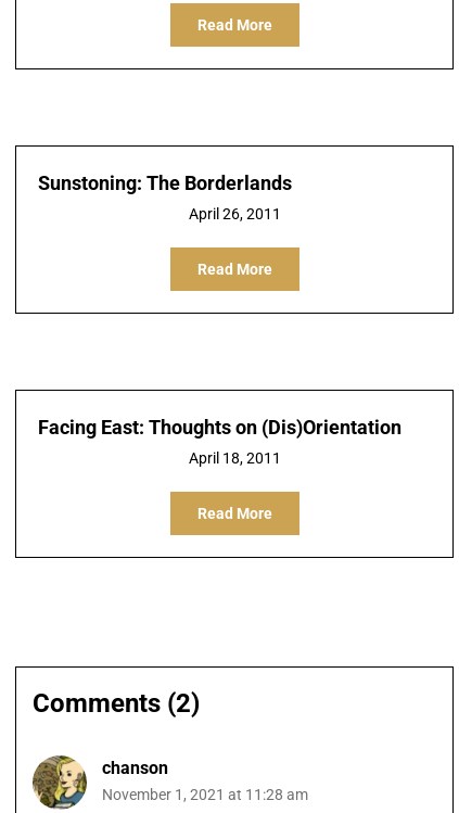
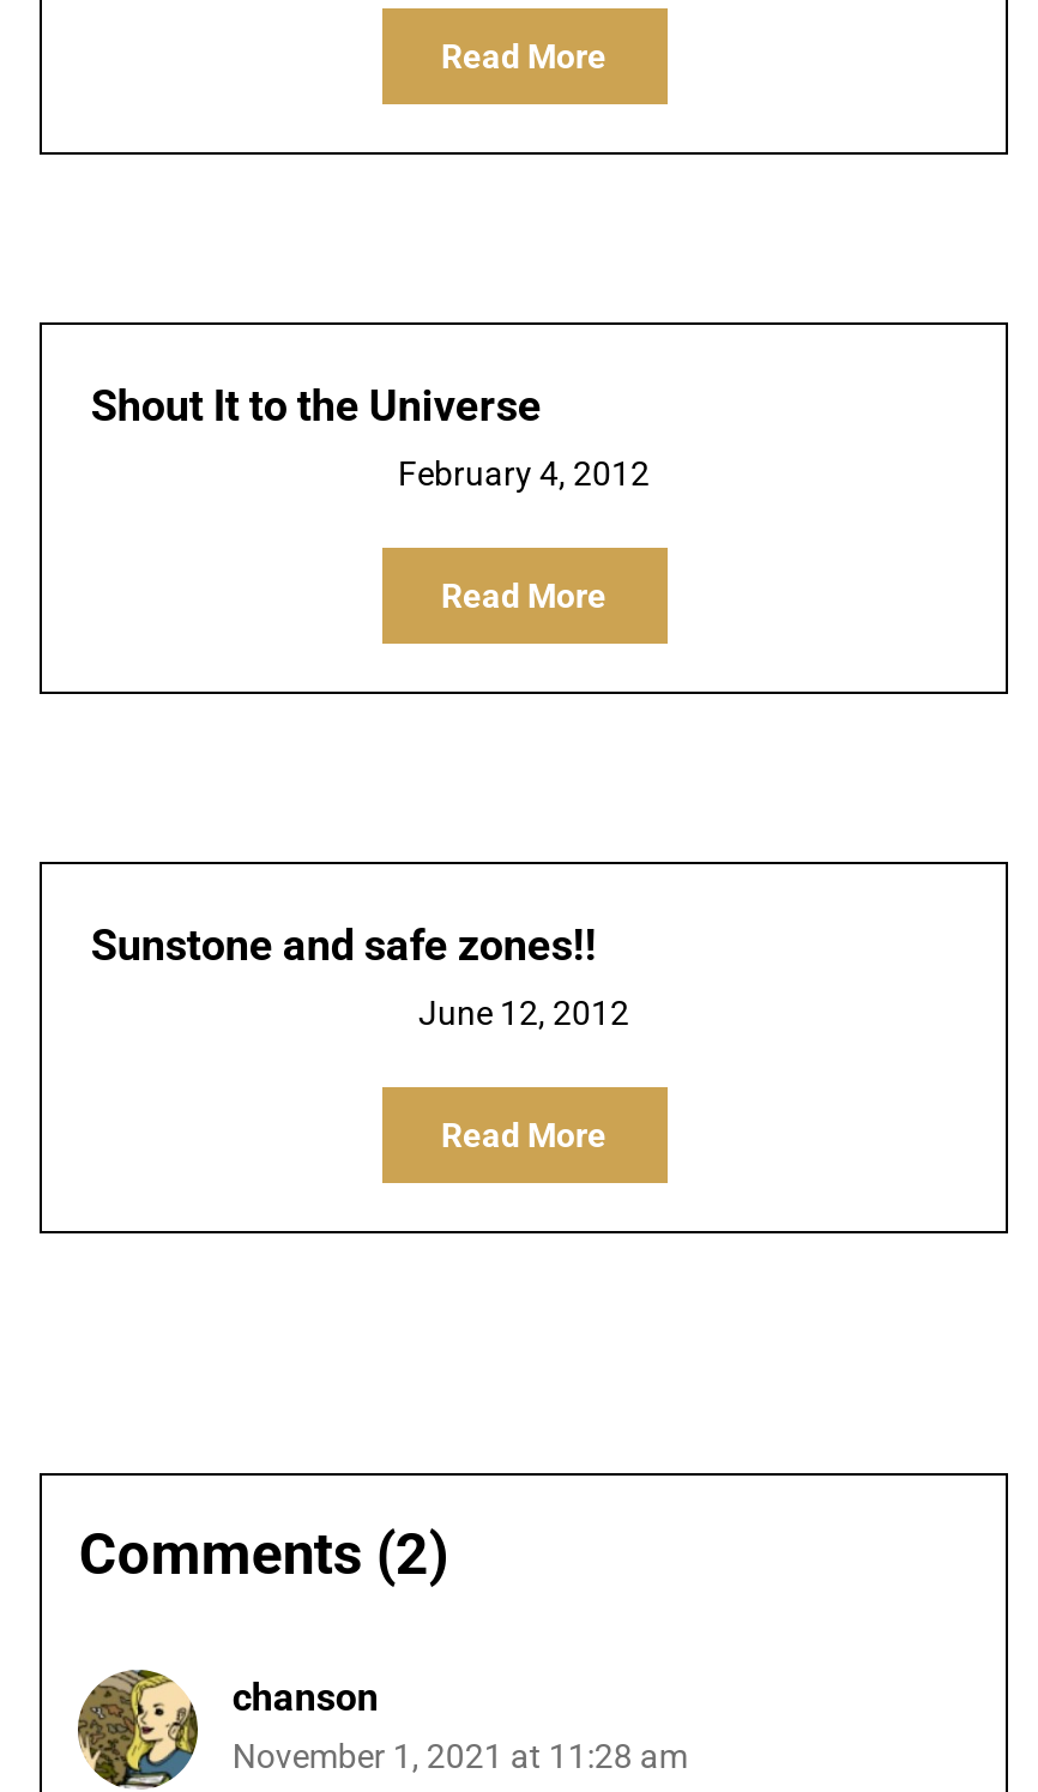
- Sunstoning: The Borderlands
+ Shout It to the Universe

- April 26, 2011
+ February 4, 2012

- Facing East: Thoughts on (Dis)Orientation
+ Sunstone and safe zones!!

- April 18, 2011
+ June 12, 2012
